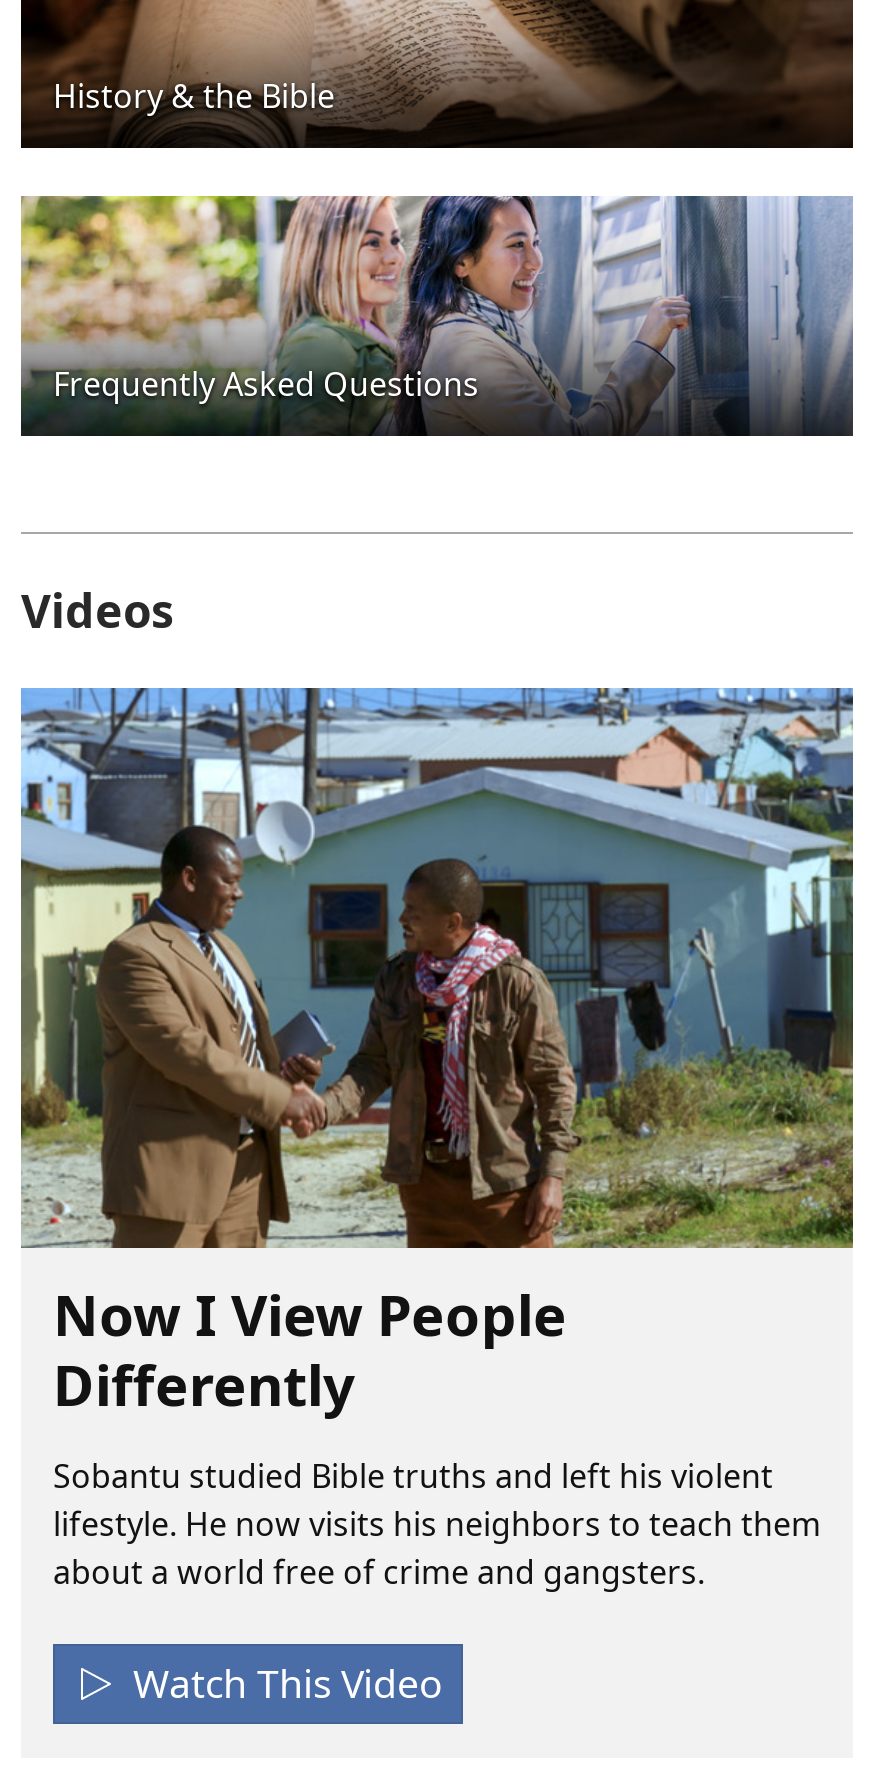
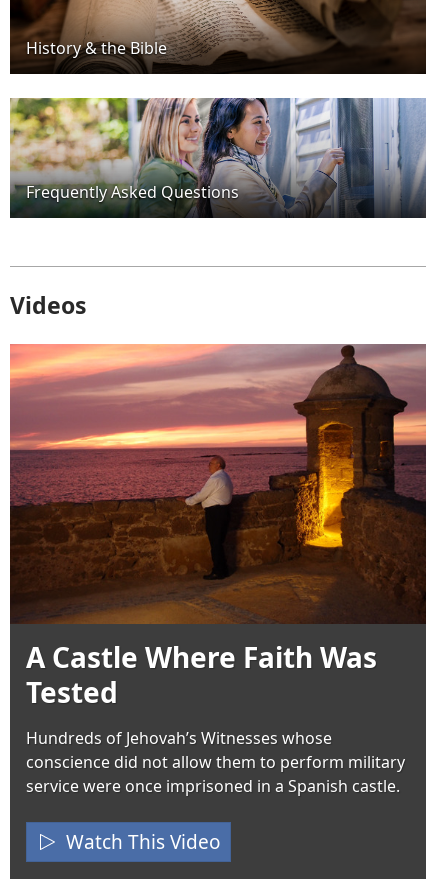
- [image]
- Now I View People
- Differently
- Sobantu studied Bible truths and left his violent
- lifestyle. He now visits his neighbors to teach them
- about a world free of crime and gangsters.
+ [image]
+ A Castle Where Faith Was
+ Tested
+ Hundreds of Jehovah’s Witnesses whose
+ conscience did not allow them to perform military
+ service were once imprisoned in a Spanish castle.
